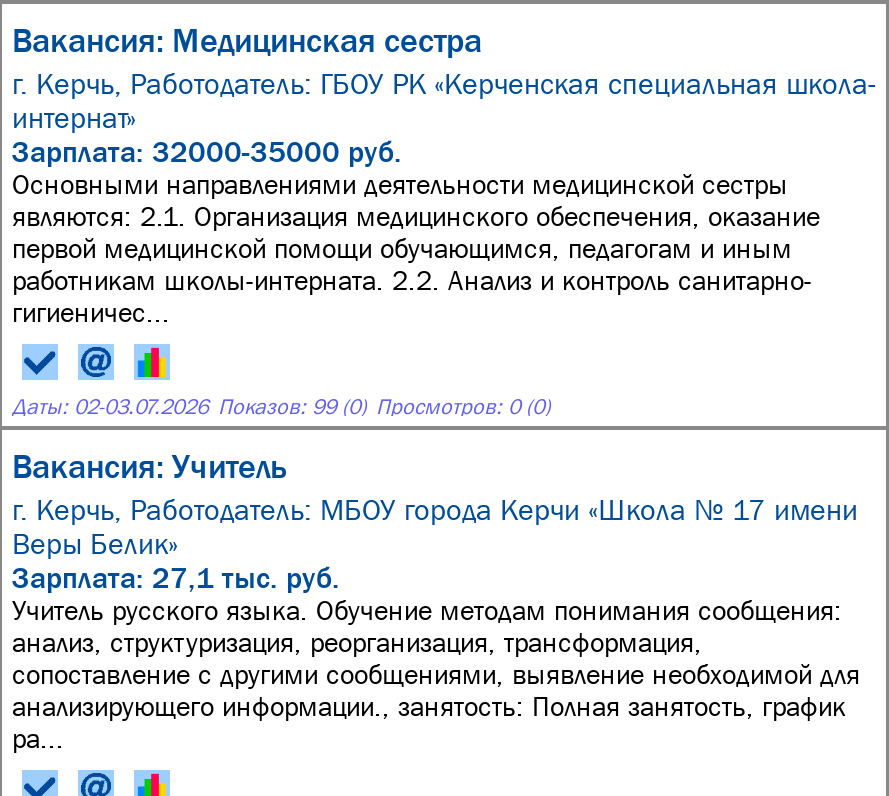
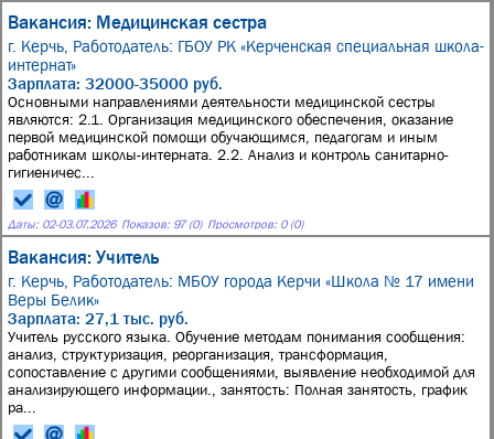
- Даты: 02-03.07.2026 Показов: 99 (0) Просмотров: 0 (0)
+ Даты: 02-03.07.2026 Показов: 97 (0) Просмотров: 0 (0)
